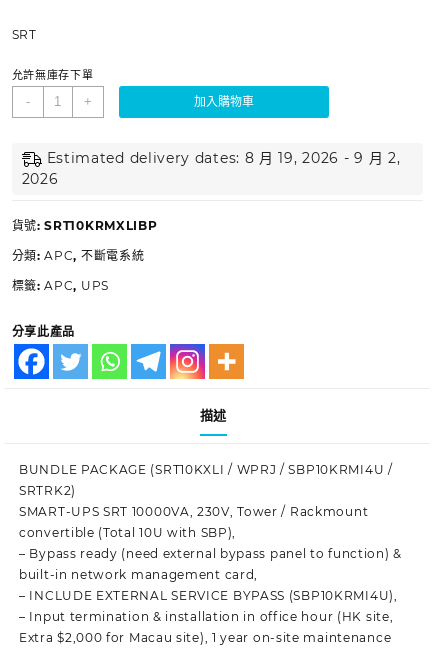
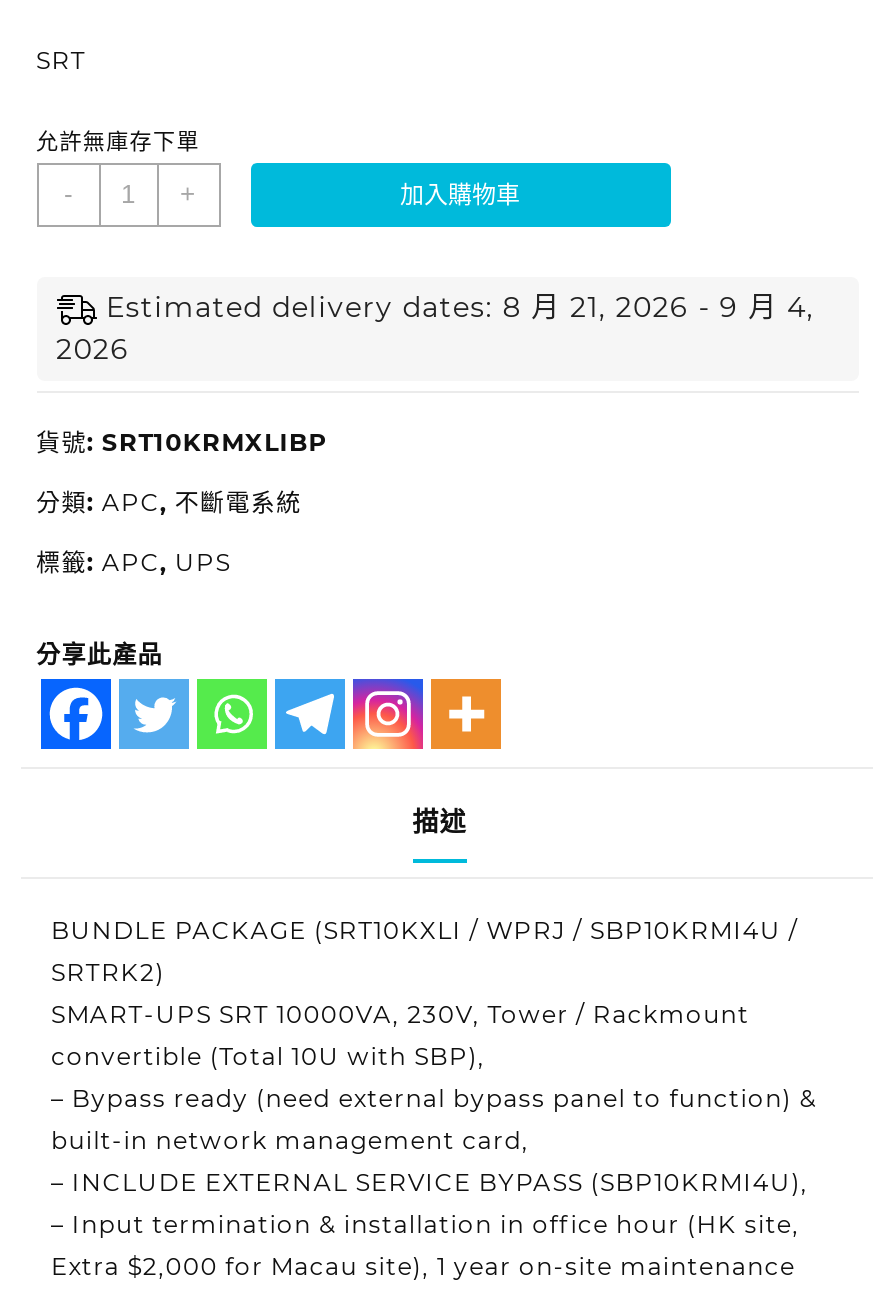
- Estimated delivery dates: 8 月 19, 2026 - 9 月 2,
+ Estimated delivery dates: 8 月 21, 2026 - 9 月 4,
